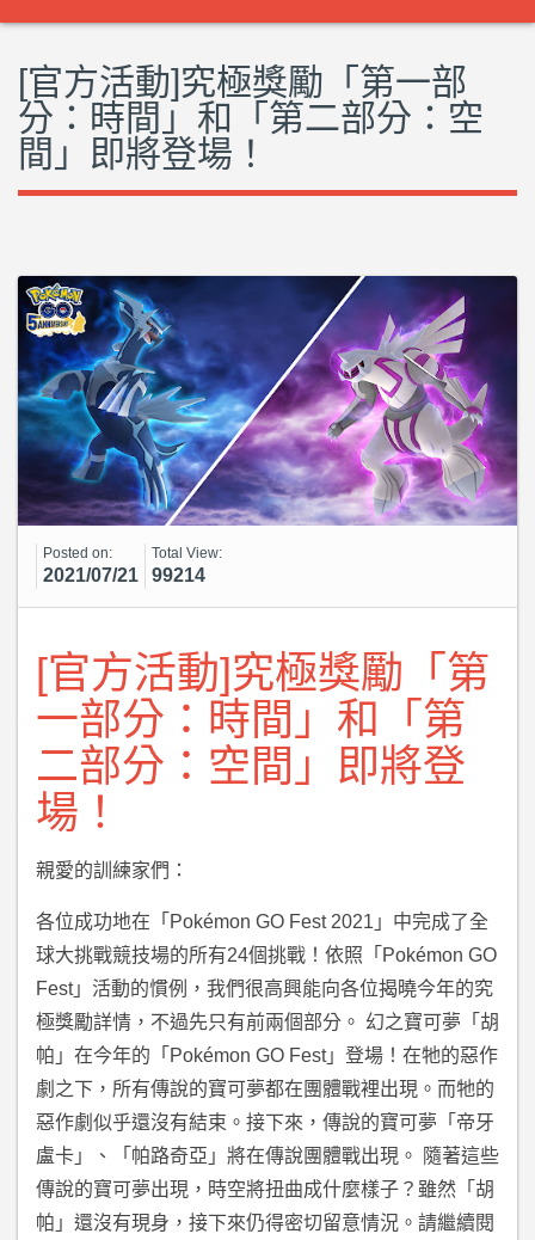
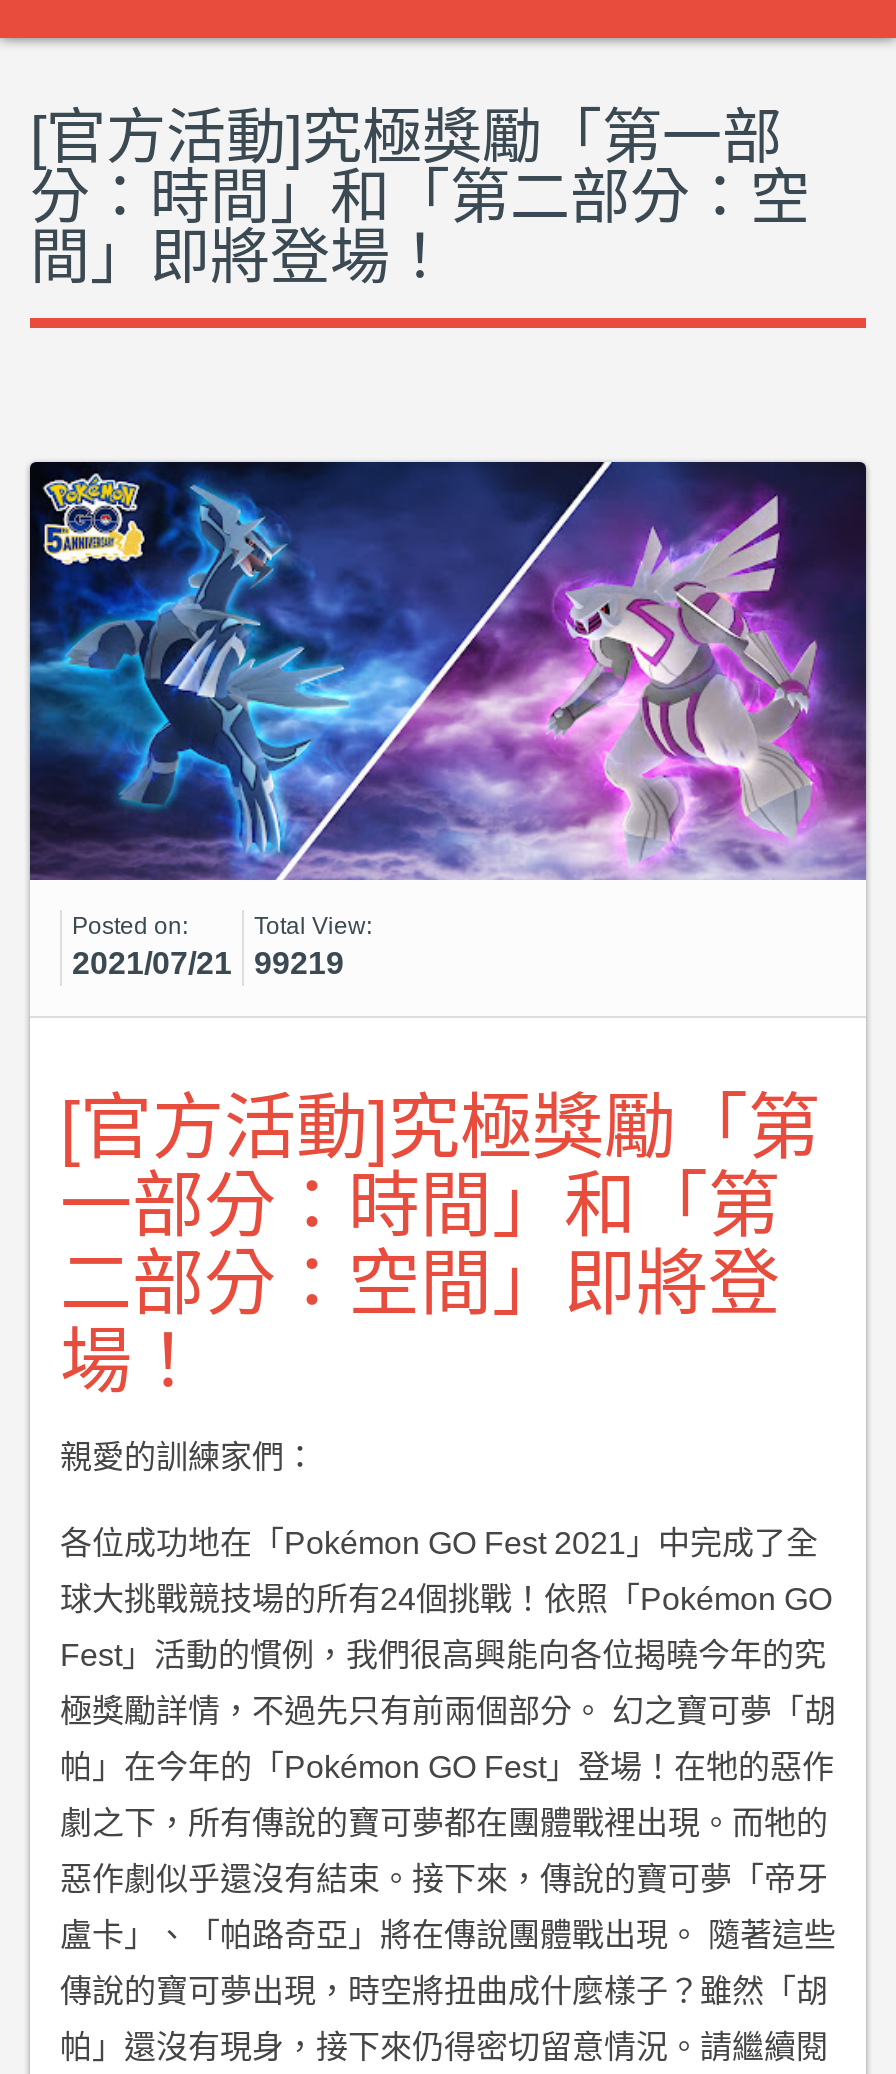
- 2021/07/21 99214
+ 2021/07/21 99219
